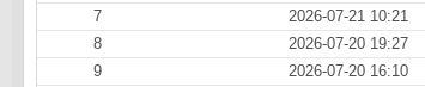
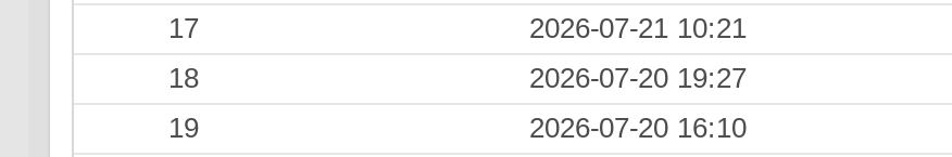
- 7
+ 17

- 8
+ 18

- 9
+ 19
